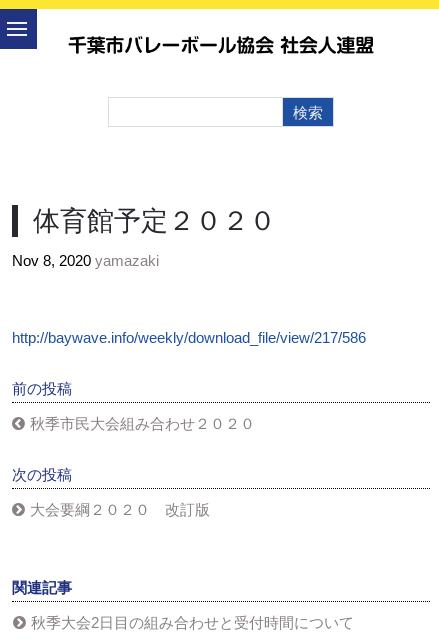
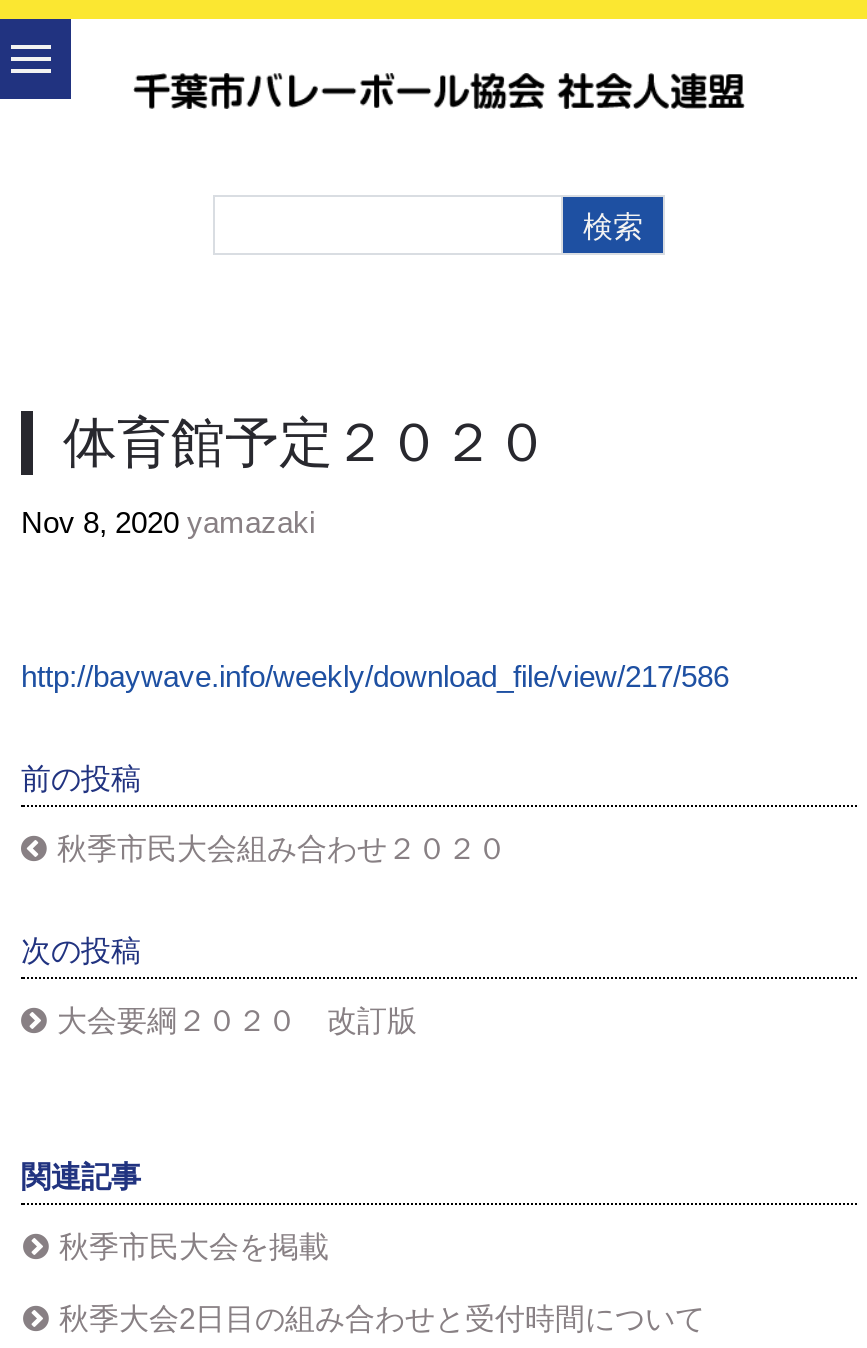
+ 秋季市民大会を掲載
